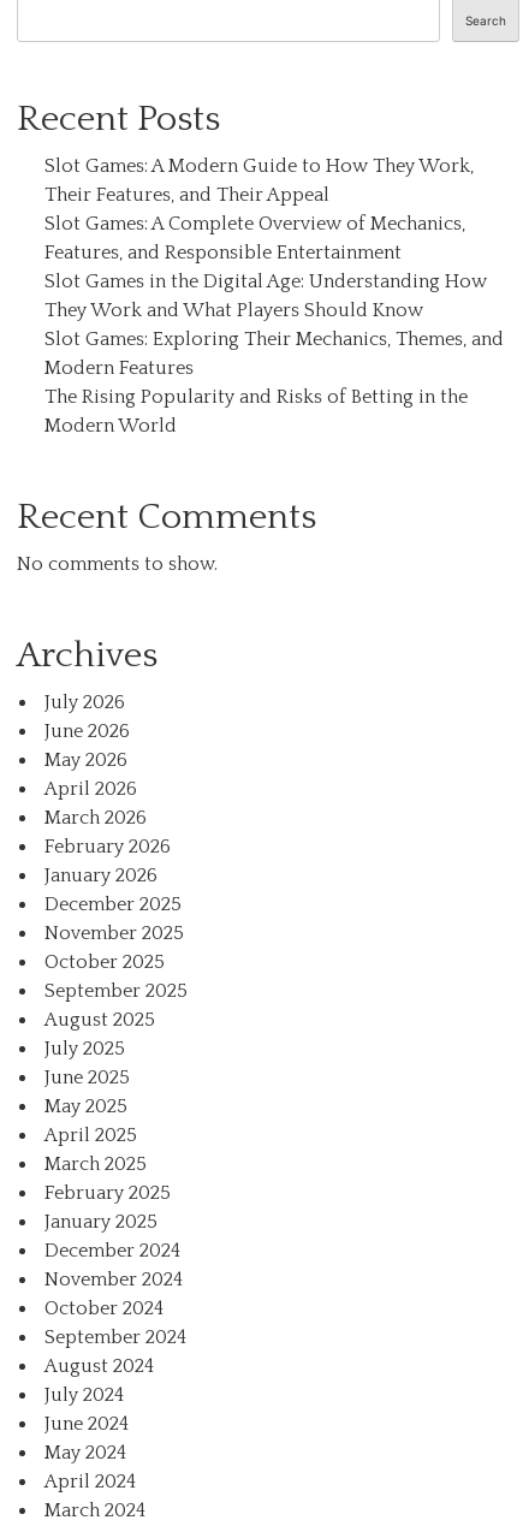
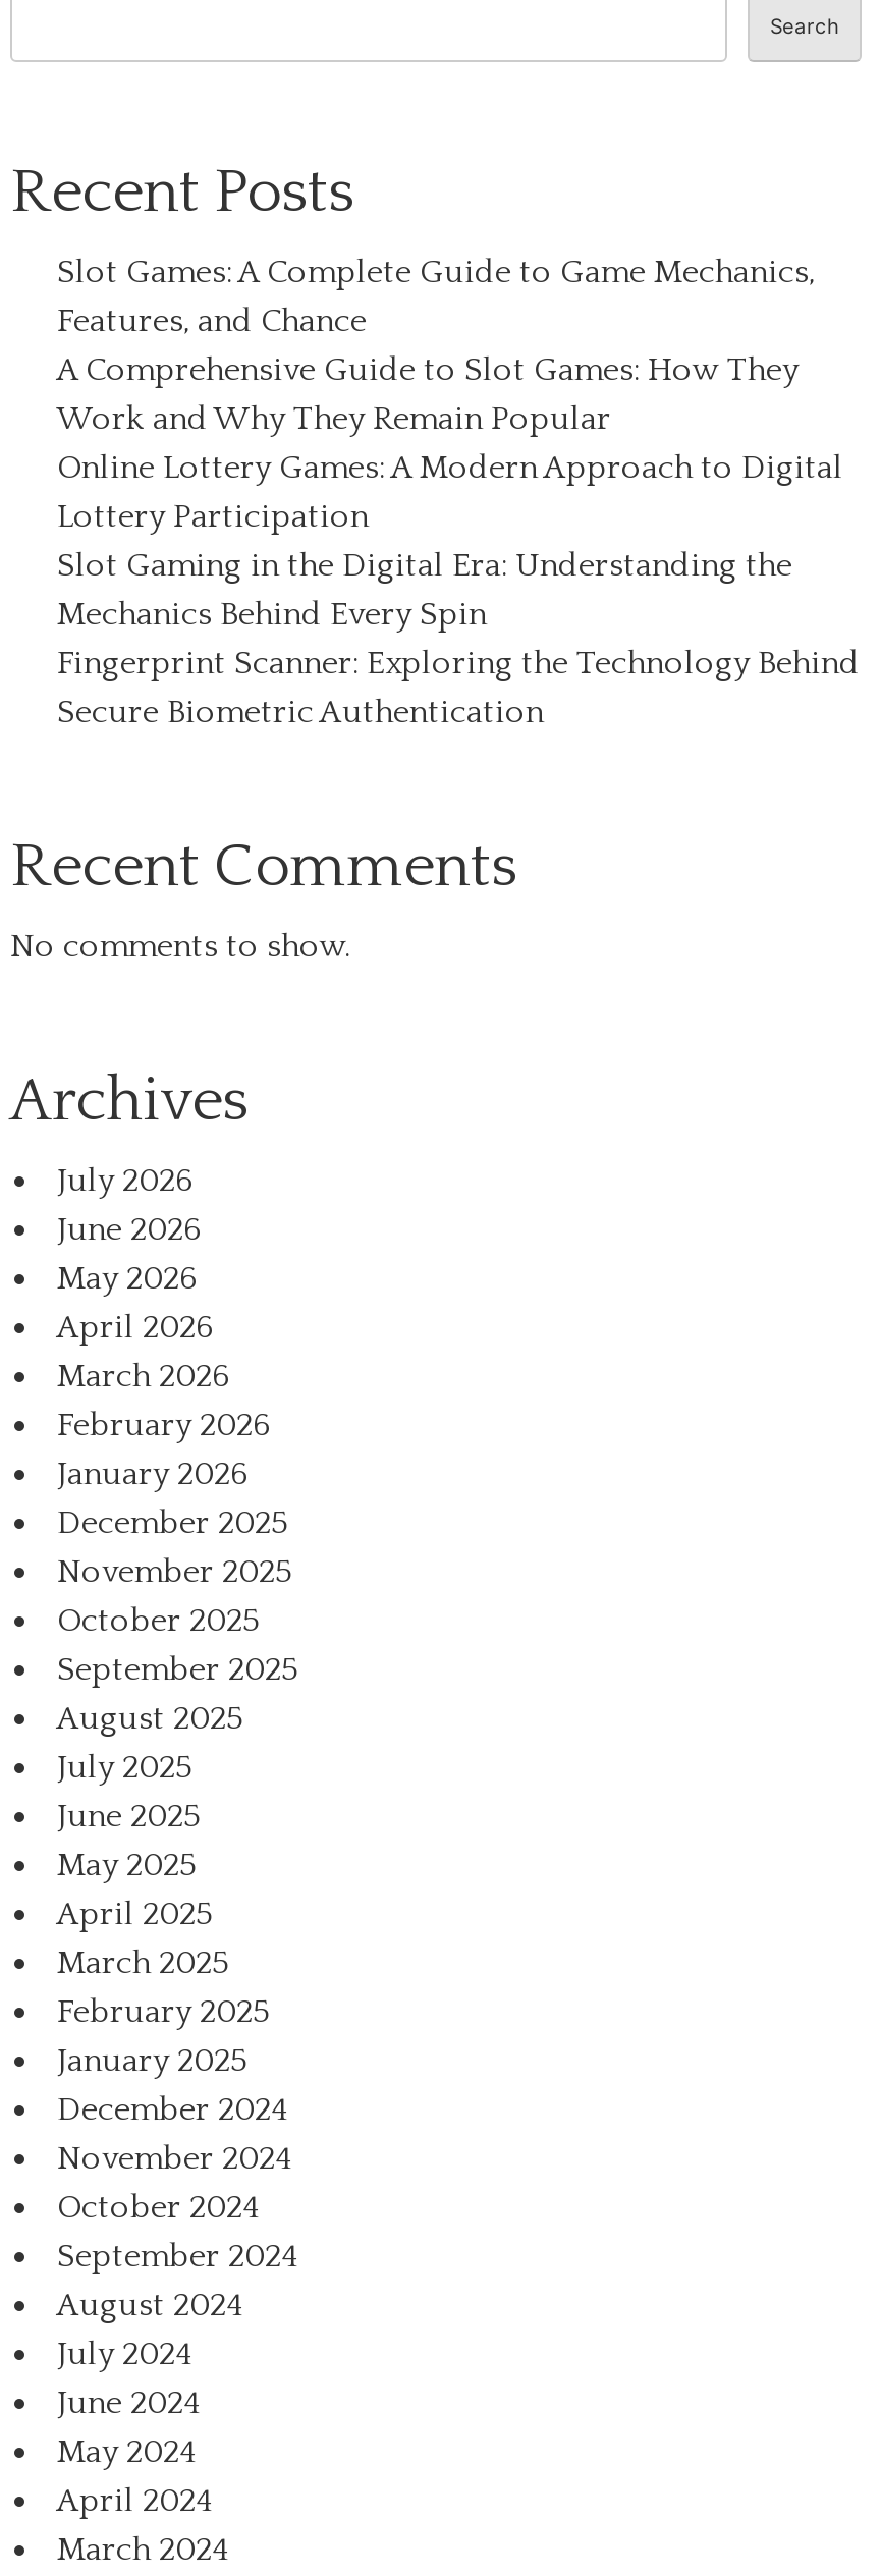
- Slot Games: A Modern Guide to How They Work,
- Their Features, and Their Appeal
- Slot Games: A Complete Overview of Mechanics,
- Features, and Responsible Entertainment
- Slot Games in the Digital Age: Understanding How
- They Work and What Players Should Know
- Slot Games: Exploring Their Mechanics, Themes, and
- Modern Features
- The Rising Popularity and Risks of Betting in the
- Modern World
+ Slot Games: A Complete Guide to Game Mechanics,
+ Features, and Chance
+ A Comprehensive Guide to Slot Games: How They
+ Work and Why They Remain Popular
+ Online Lottery Games: A Modern Approach to Digital
+ Lottery Participation
+ Slot Gaming in the Digital Era: Understanding the
+ Mechanics Behind Every Spin
+ Fingerprint Scanner: Exploring the Technology Behind
+ Secure Biometric Authentication
